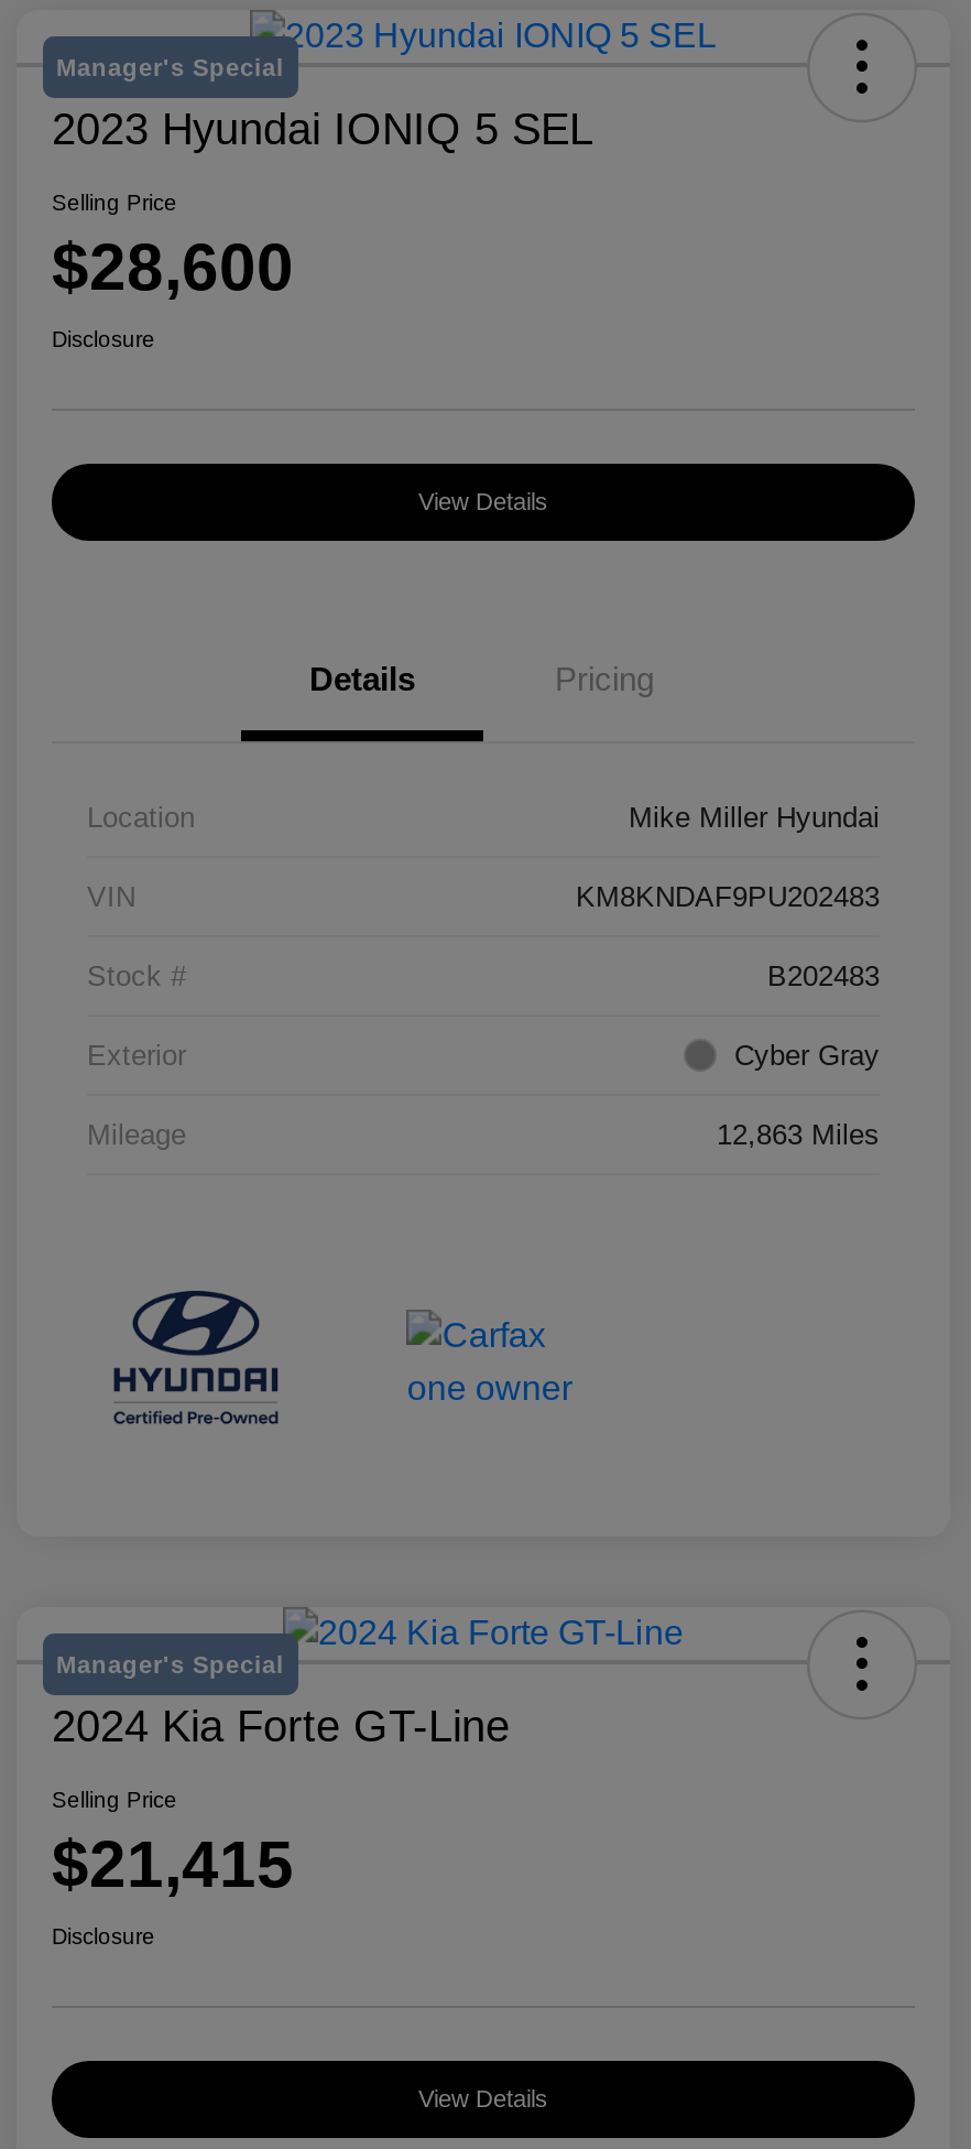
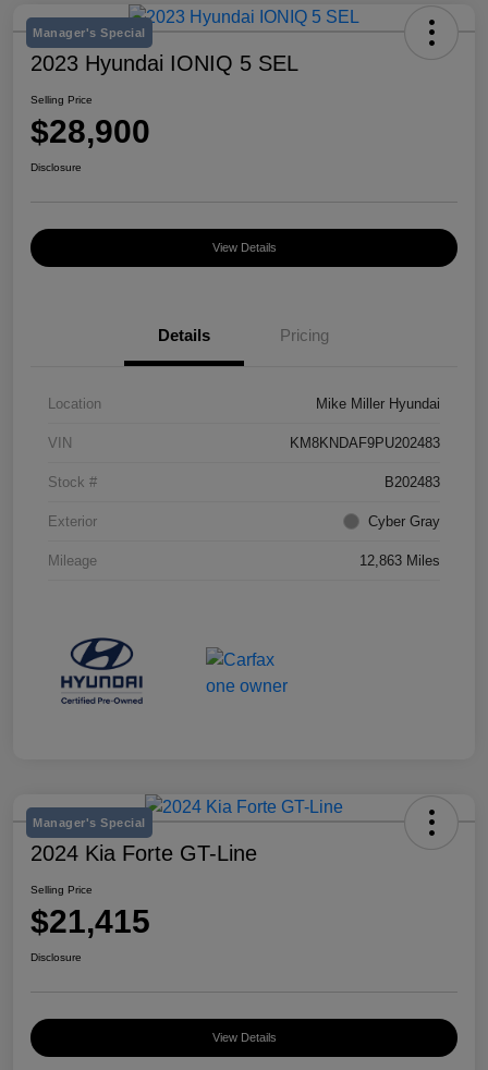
- $28,600
+ $28,900
